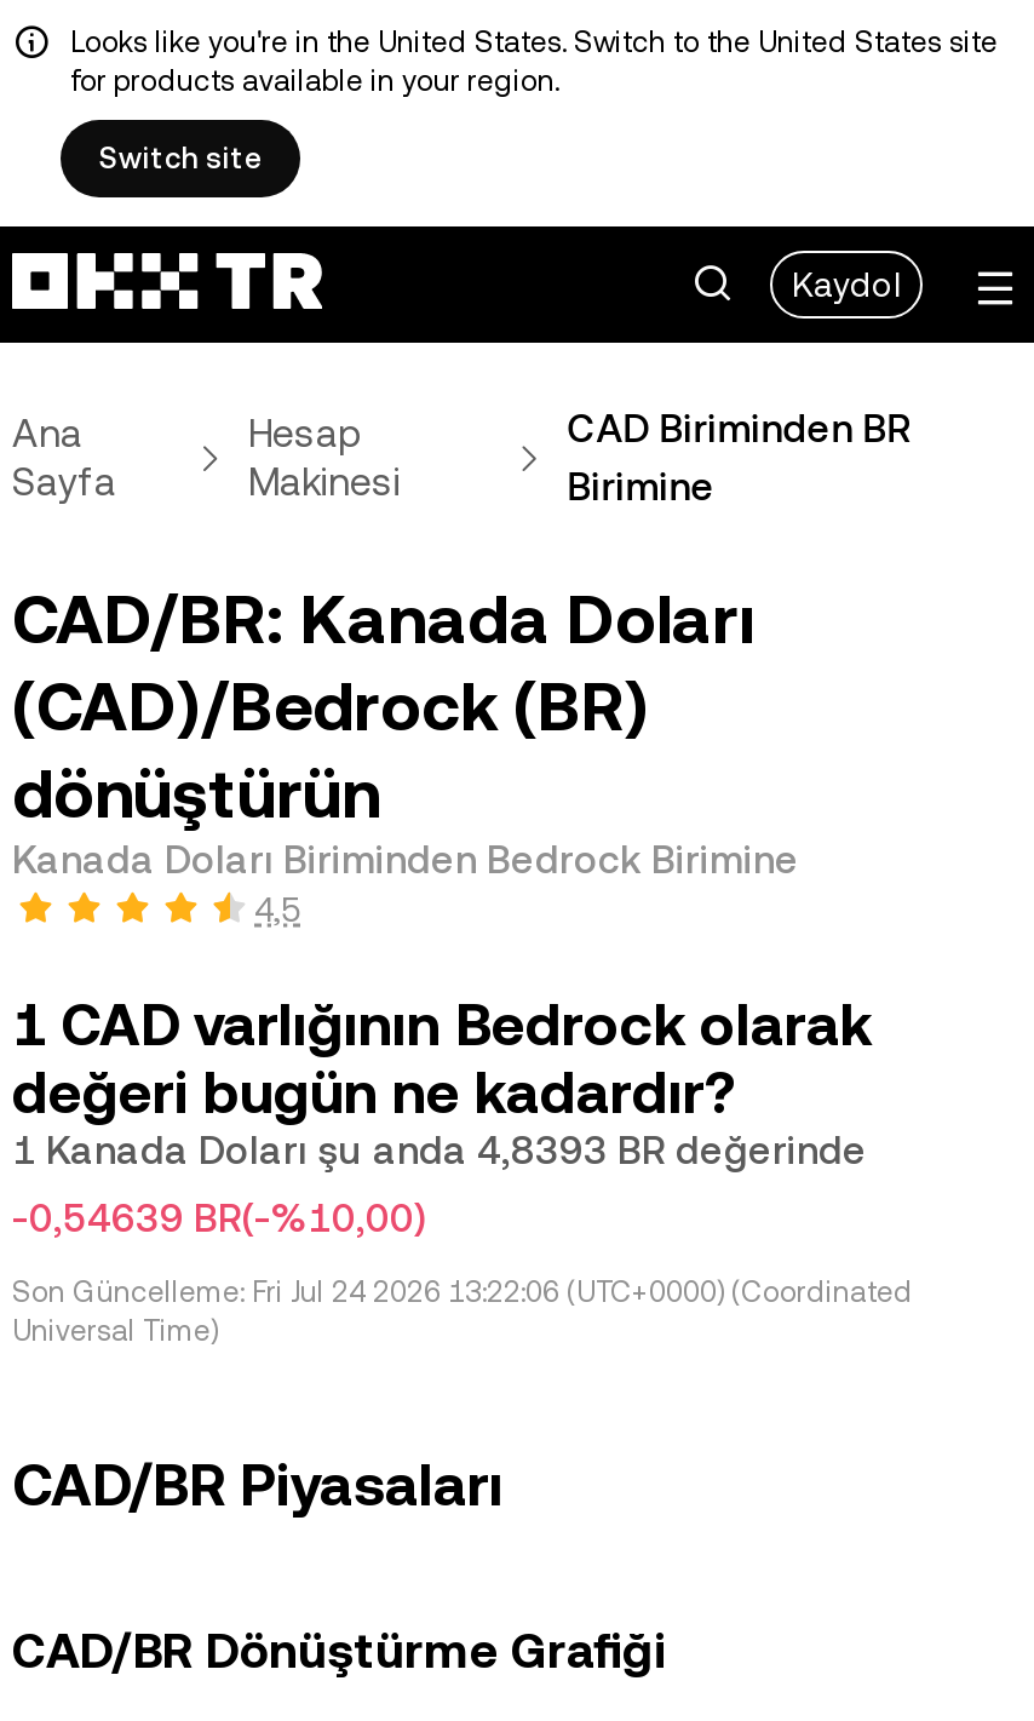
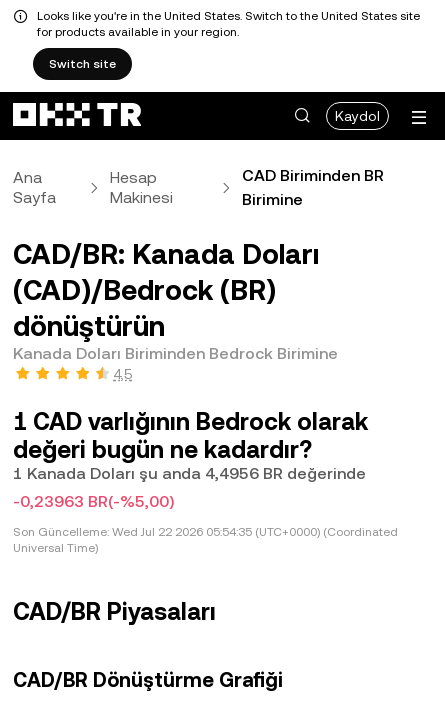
- 1 Kanada Doları şu anda 4,8393 BR değerinde
+ 1 Kanada Doları şu anda 4,4956 BR değerinde

- -0,54639 BR(-%10,00)
+ -0,23963 BR(-%5,00)

- Son Güncelleme: Fri Jul 24 2026 13:22:06 (UTC+0000) (Coordinated
+ Son Güncelleme: Wed Jul 22 2026 05:54:35 (UTC+0000) (Coordinated
